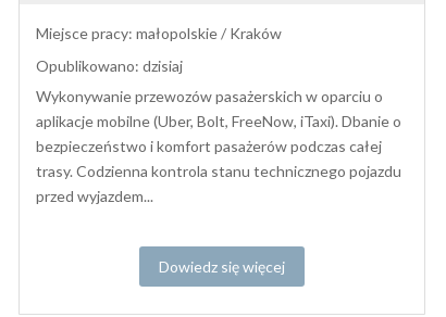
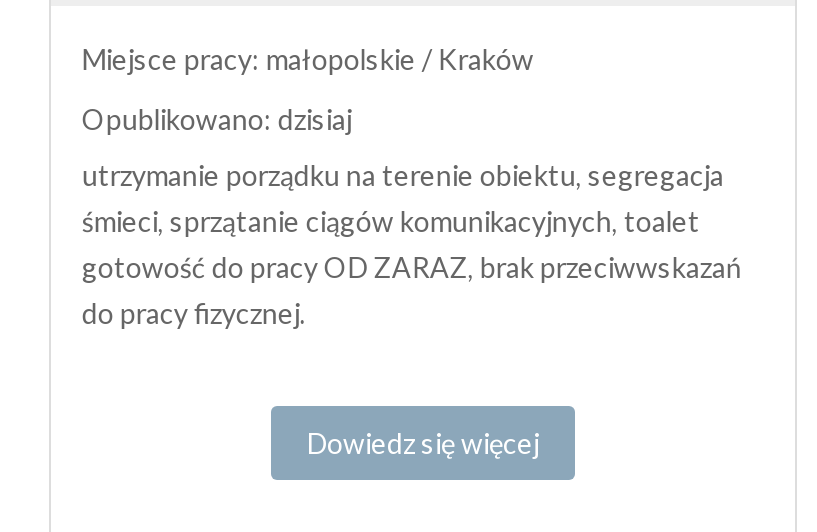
- Wykonywanie przewozów pasażerskich w oparciu o
- aplikacje mobilne (Uber, Bolt, FreeNow, iTaxi). Dbanie o
- bezpieczeństwo i komfort pasażerów podczas całej
- trasy. Codzienna kontrola stanu technicznego pojazdu
- przed wyjazdem...
+ utrzymanie porządku na terenie obiektu, segregacja
+ śmieci, sprzątanie ciągów komunikacyjnych, toalet
+ gotowość do pracy OD ZARAZ, brak przeciwwskazań
+ do pracy fizycznej.
